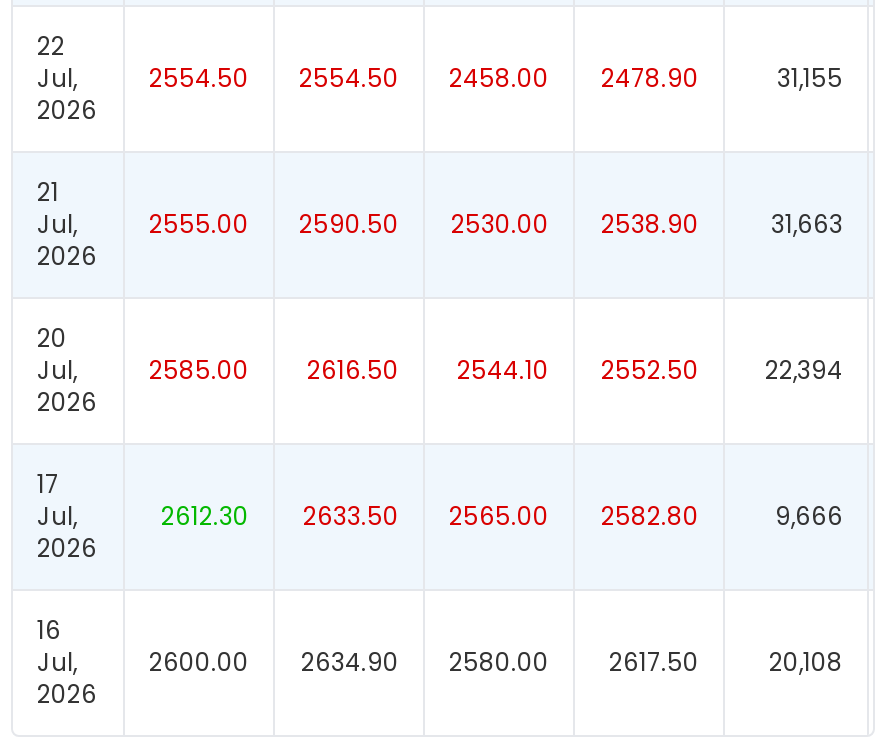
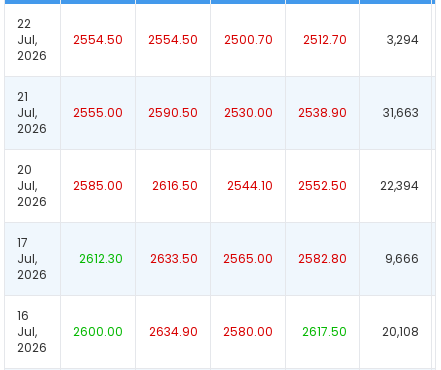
- 2458.00
+ 2500.70

- 2478.90
+ 2512.70

- 31,155
+ 3,294
